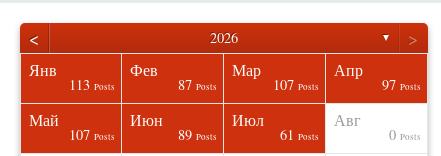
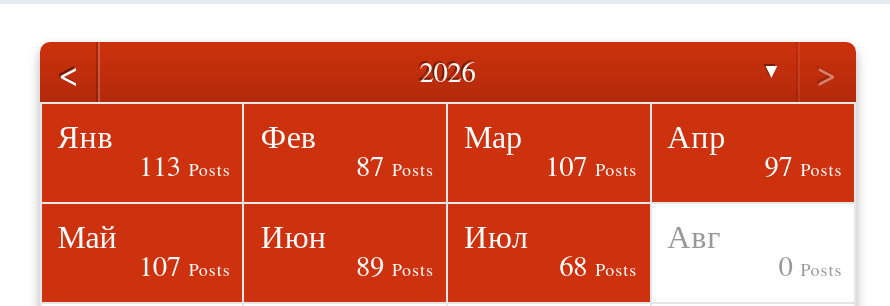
- 61 Posts
+ 68 Posts
